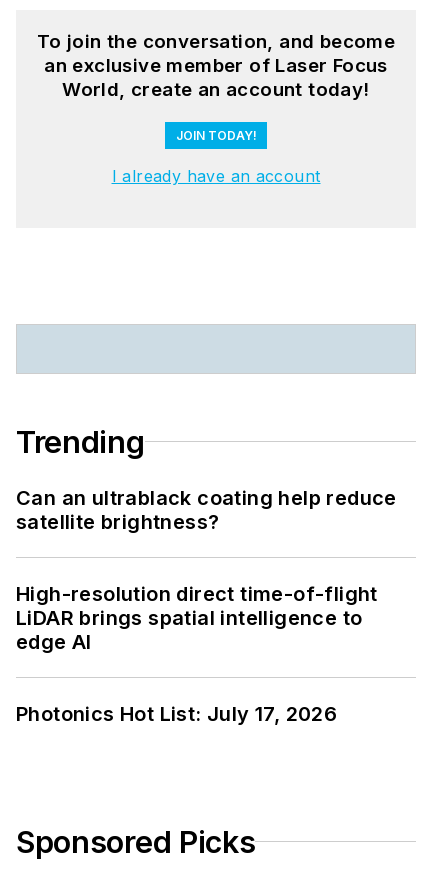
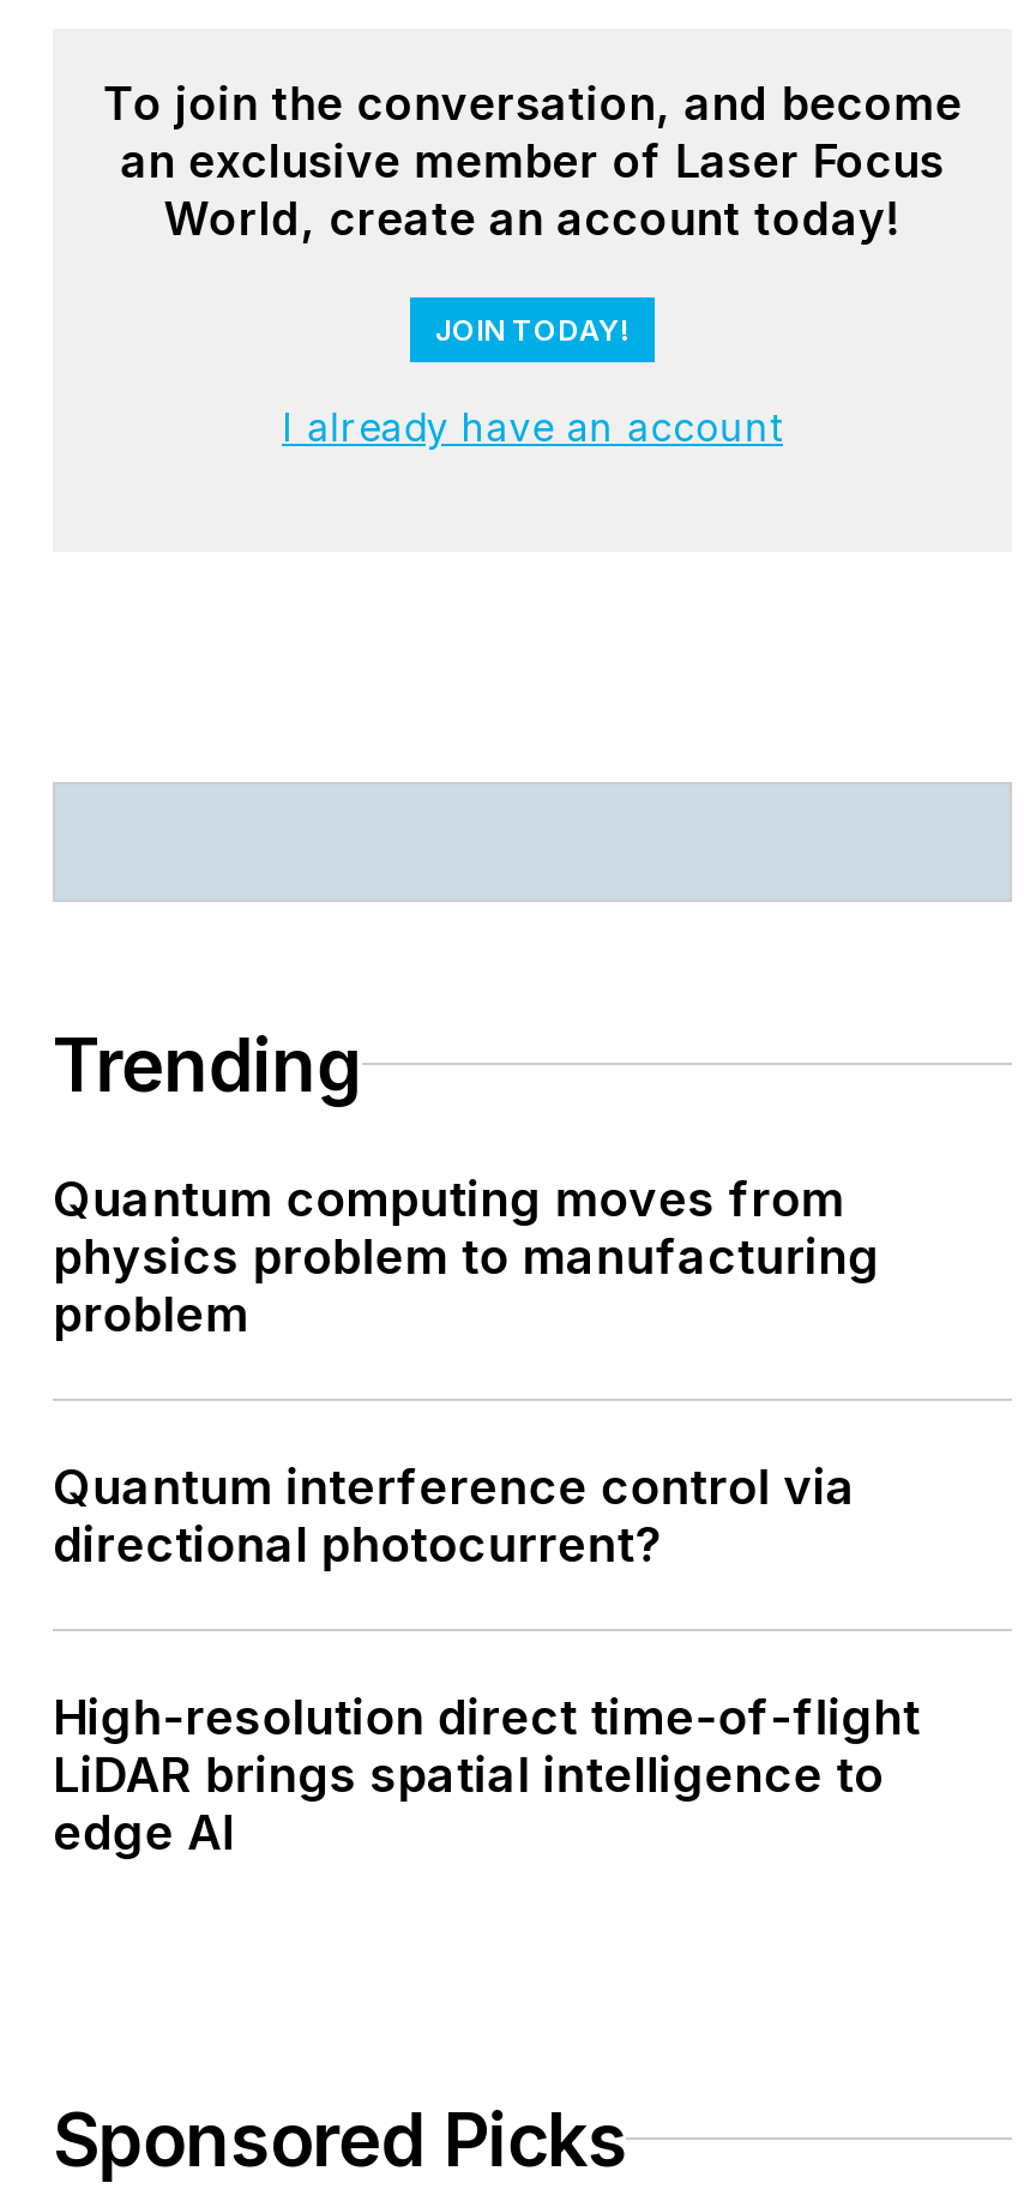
- Can an ultrablack coating help reduce
- satellite brightness?
+ Quantum computing moves from
+ physics problem to manufacturing
+ problem
+ Quantum interference control via
+ directional photocurrent?

moved down: High-resolution direct time-of-flight | LiDAR brings spatial intelligence to | edge AI

- Photonics Hot List: July 17, 2026
